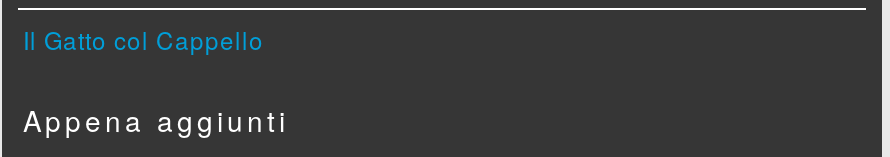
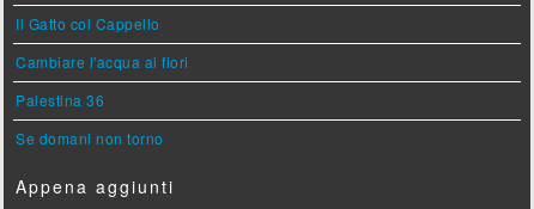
+ Cambiare l'acqua ai fiori
+ Palestina 36
+ Se domani non torno
